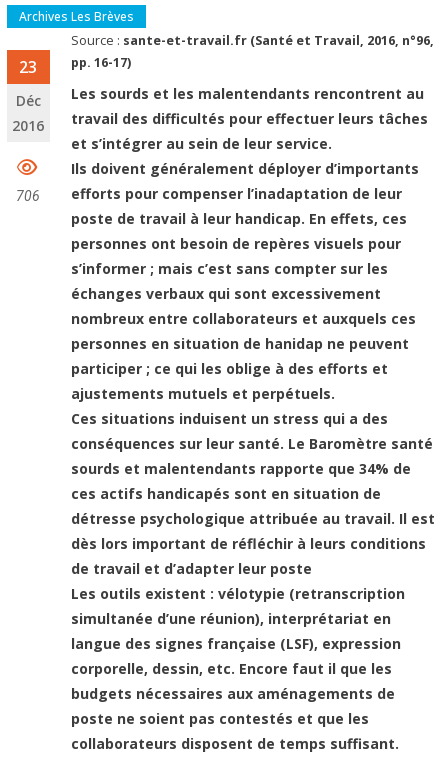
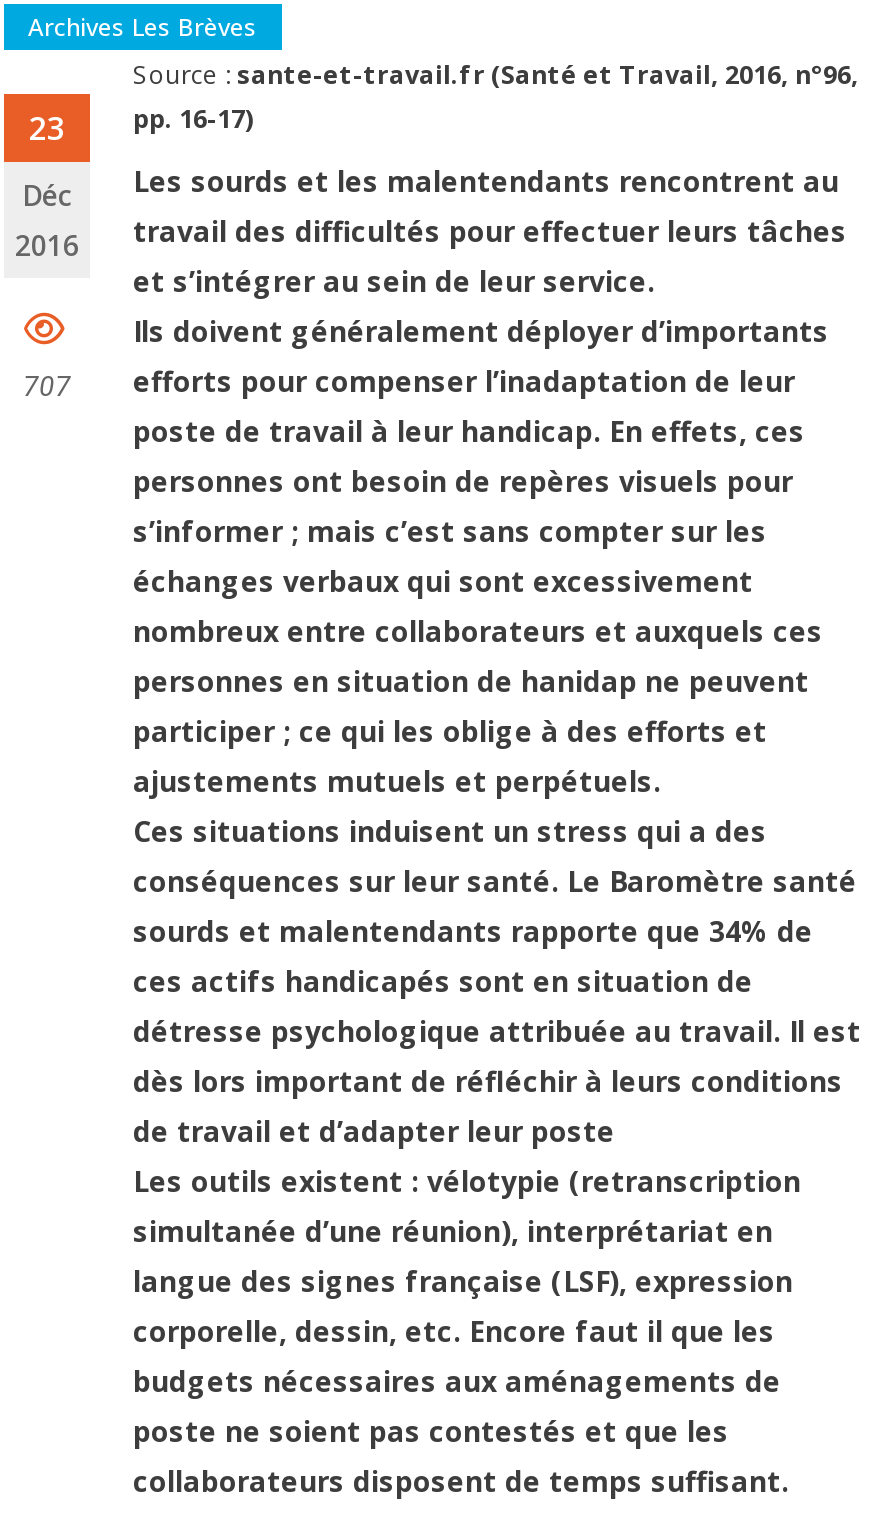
- 706 efforts pour compenser l’inadaptation de leur
+ 707 efforts pour compenser l’inadaptation de leur
